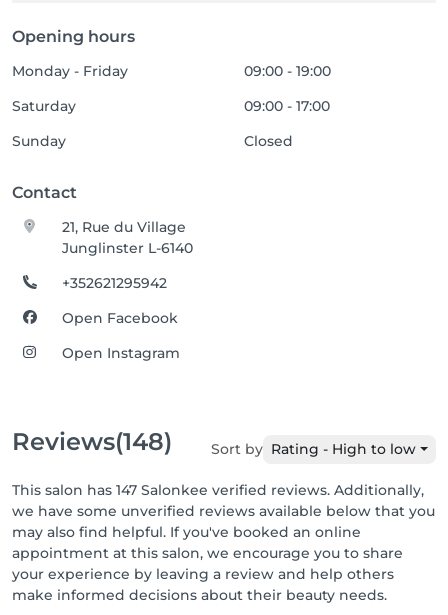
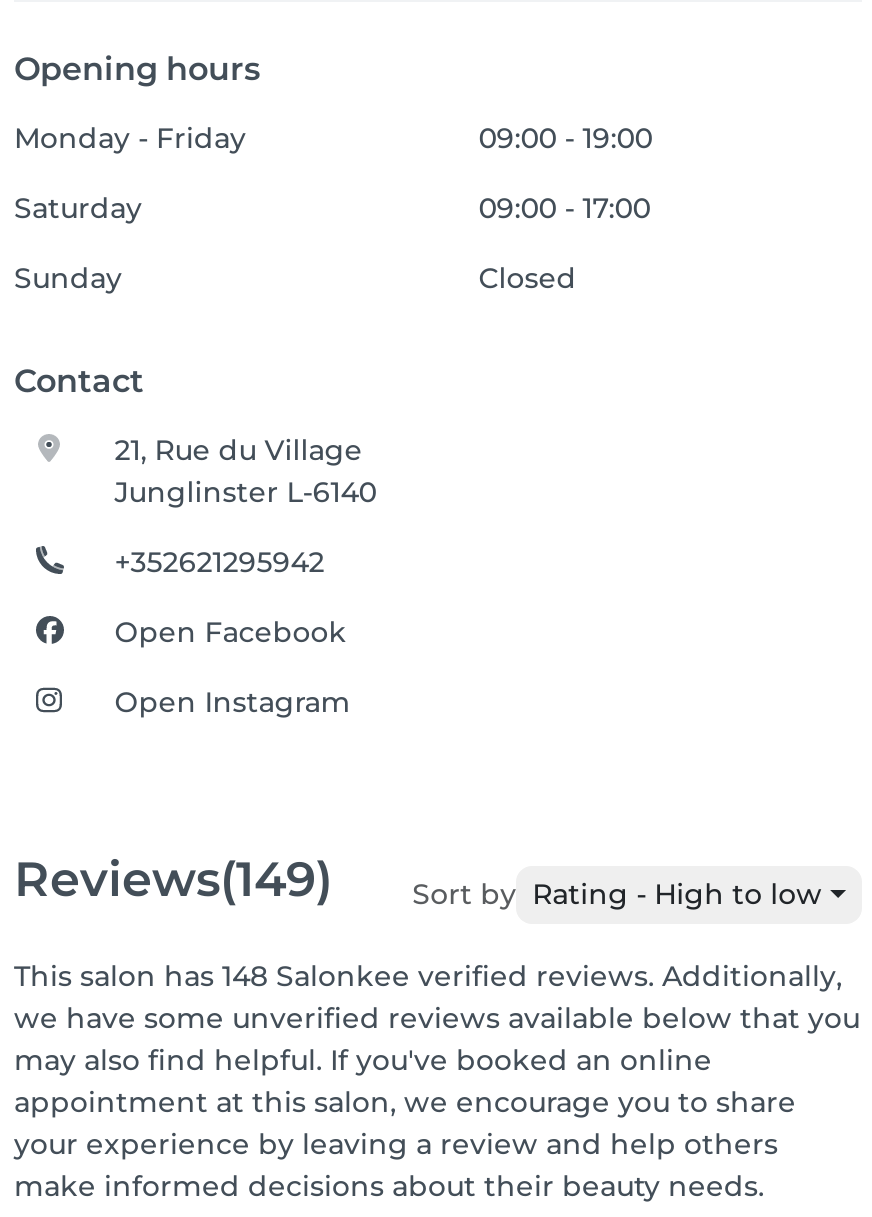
- Reviews(148)
+ Reviews(149)

- This salon has 147 Salonkee verified reviews. Additionally,
+ This salon has 148 Salonkee verified reviews. Additionally,
